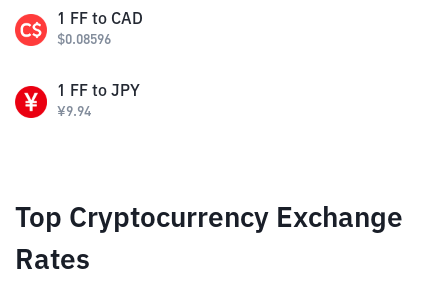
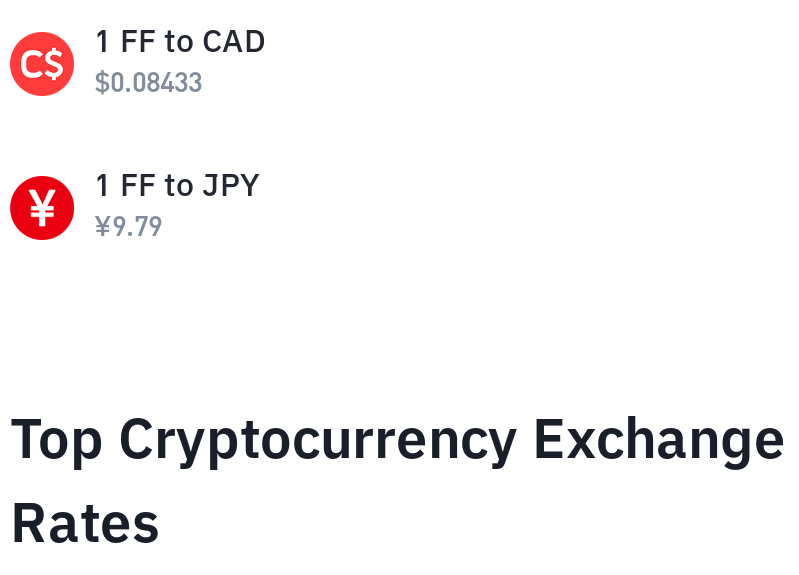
- $0.08596
+ $0.08433

- ¥9.94
+ ¥9.79
